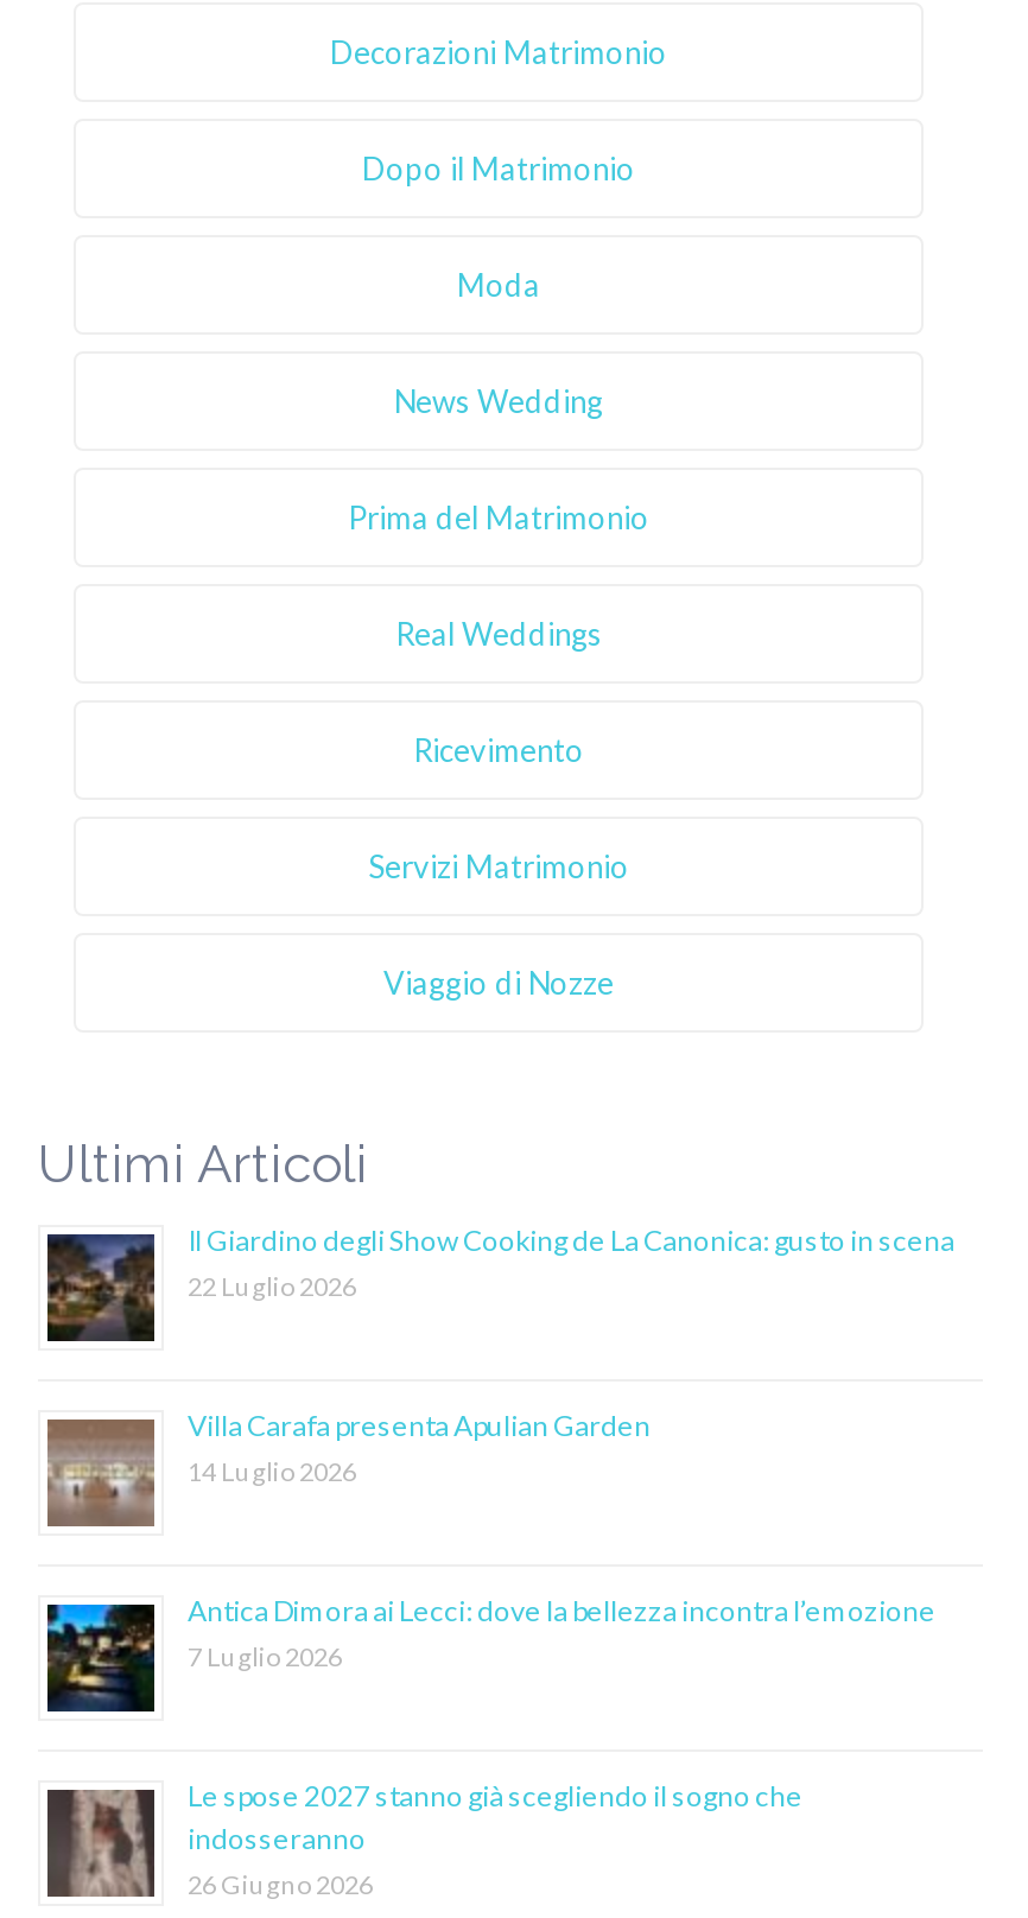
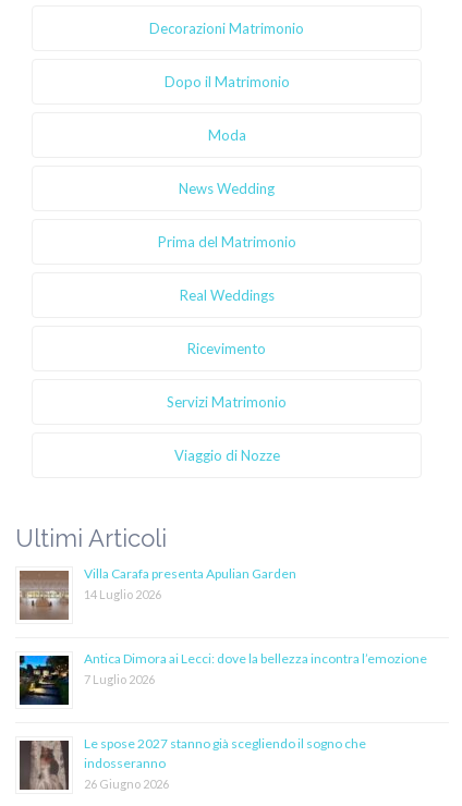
- [image]
- Il Giardino degli Show Cooking de La Canonica: gusto in scena
- 22 Luglio 2026
